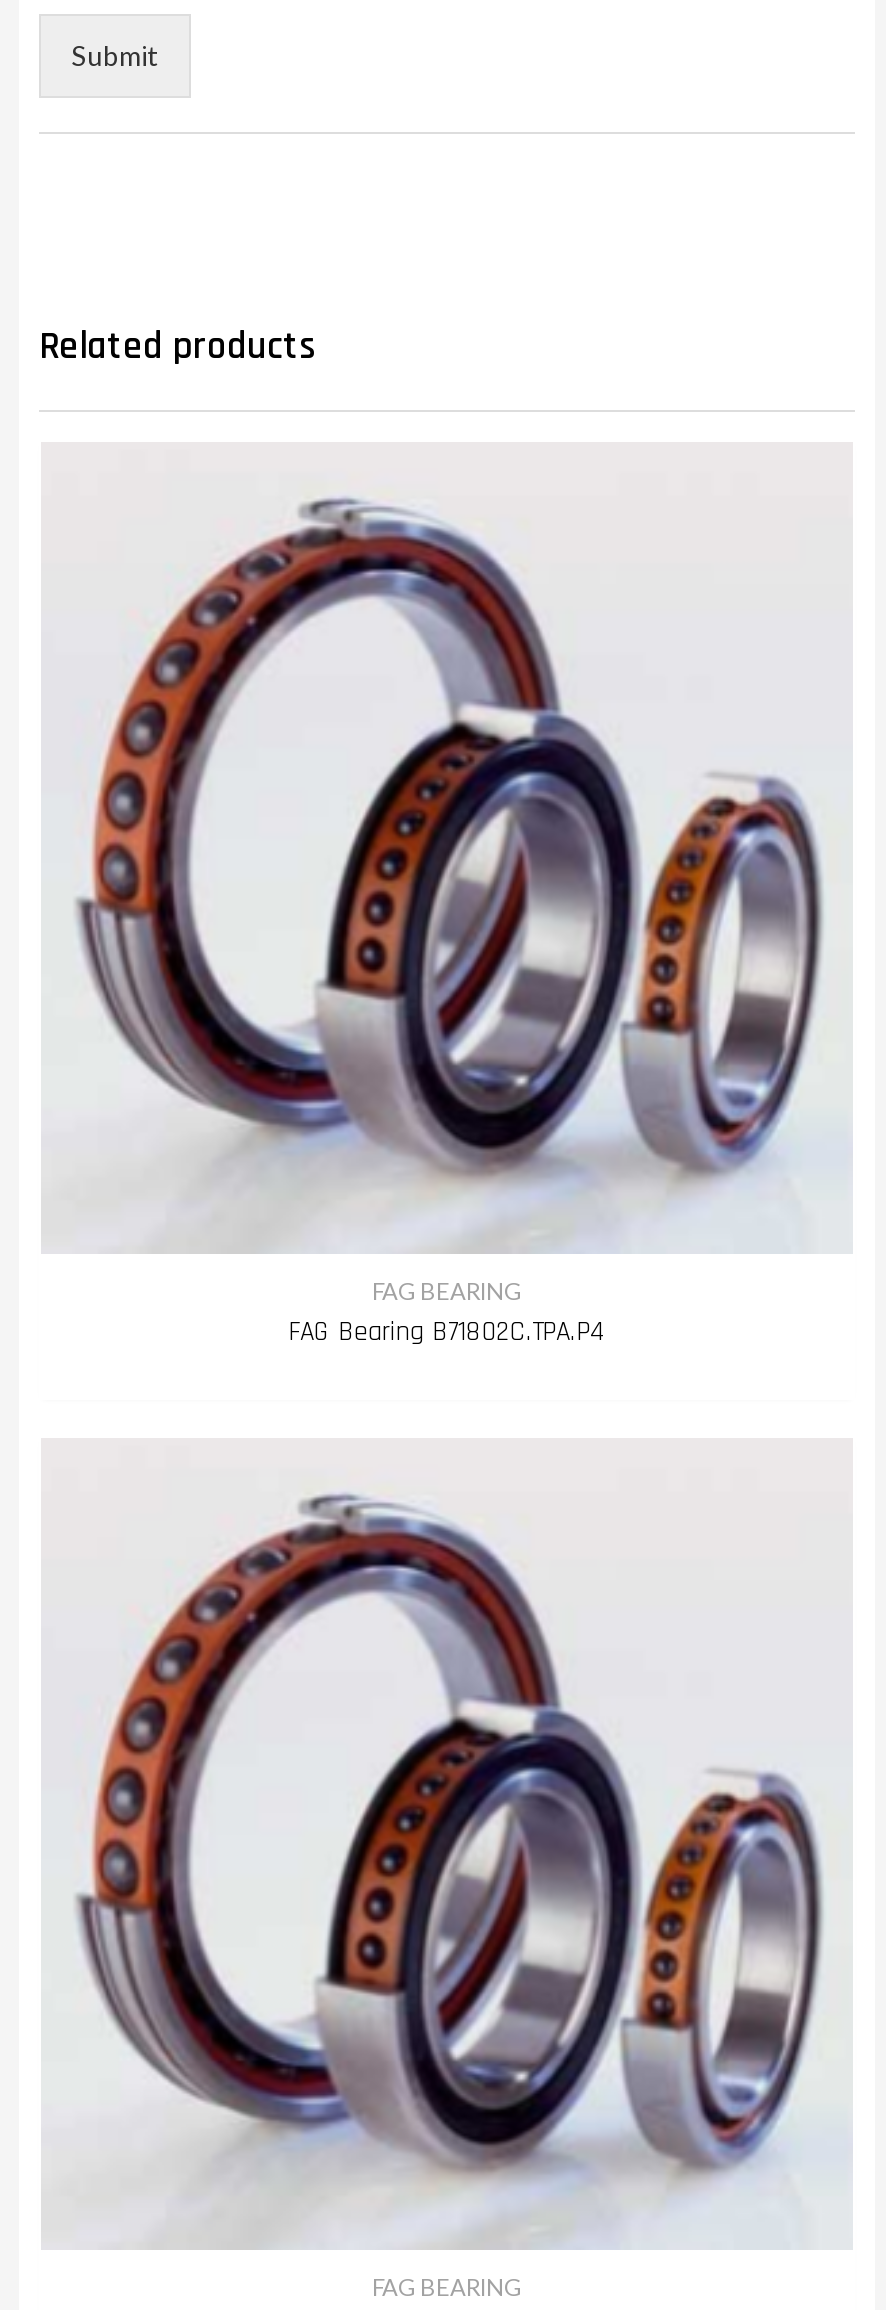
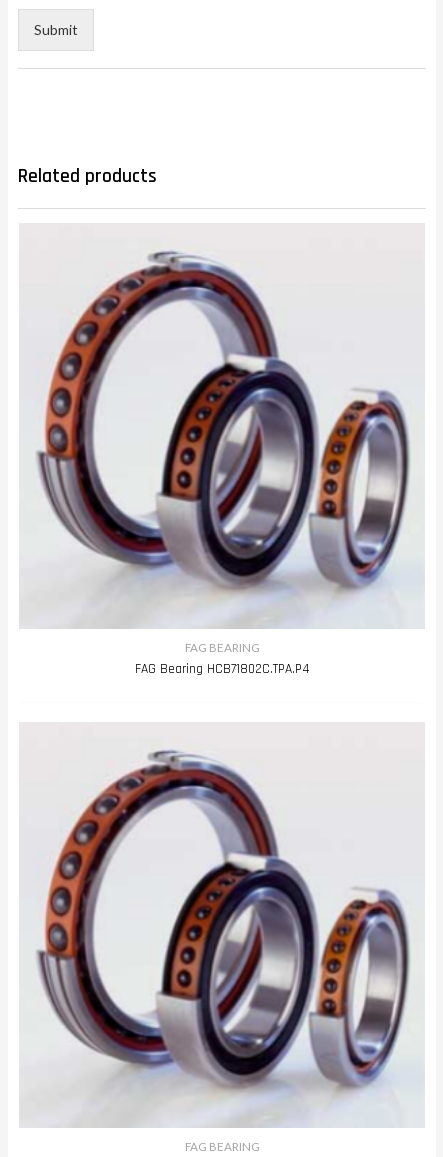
- FAG Bearing B71802C.TPA.P4
+ FAG Bearing HCB71802C.TPA.P4
